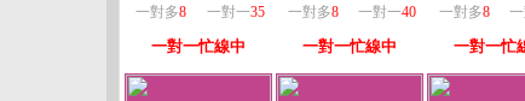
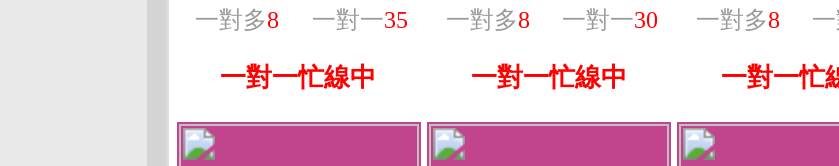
- 一對一40
+ 一對一30
